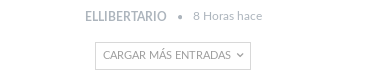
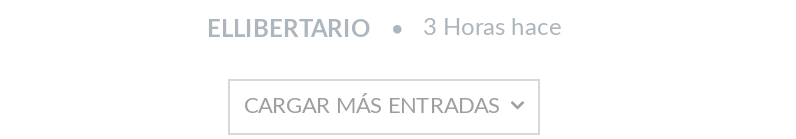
- ELLIBERTARIO 8 Horas hace
+ ELLIBERTARIO 3 Horas hace
